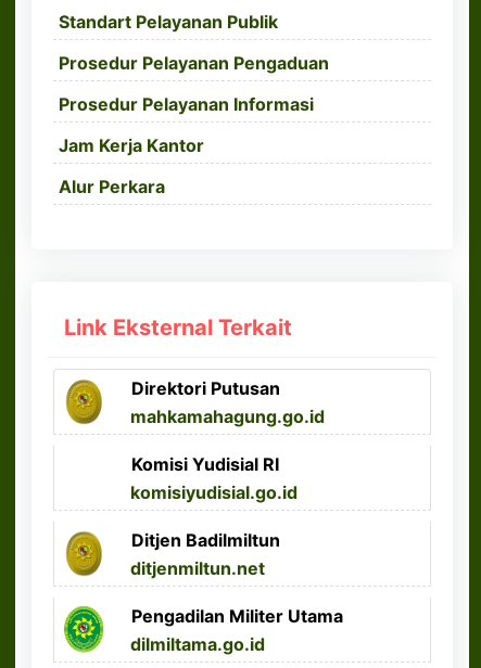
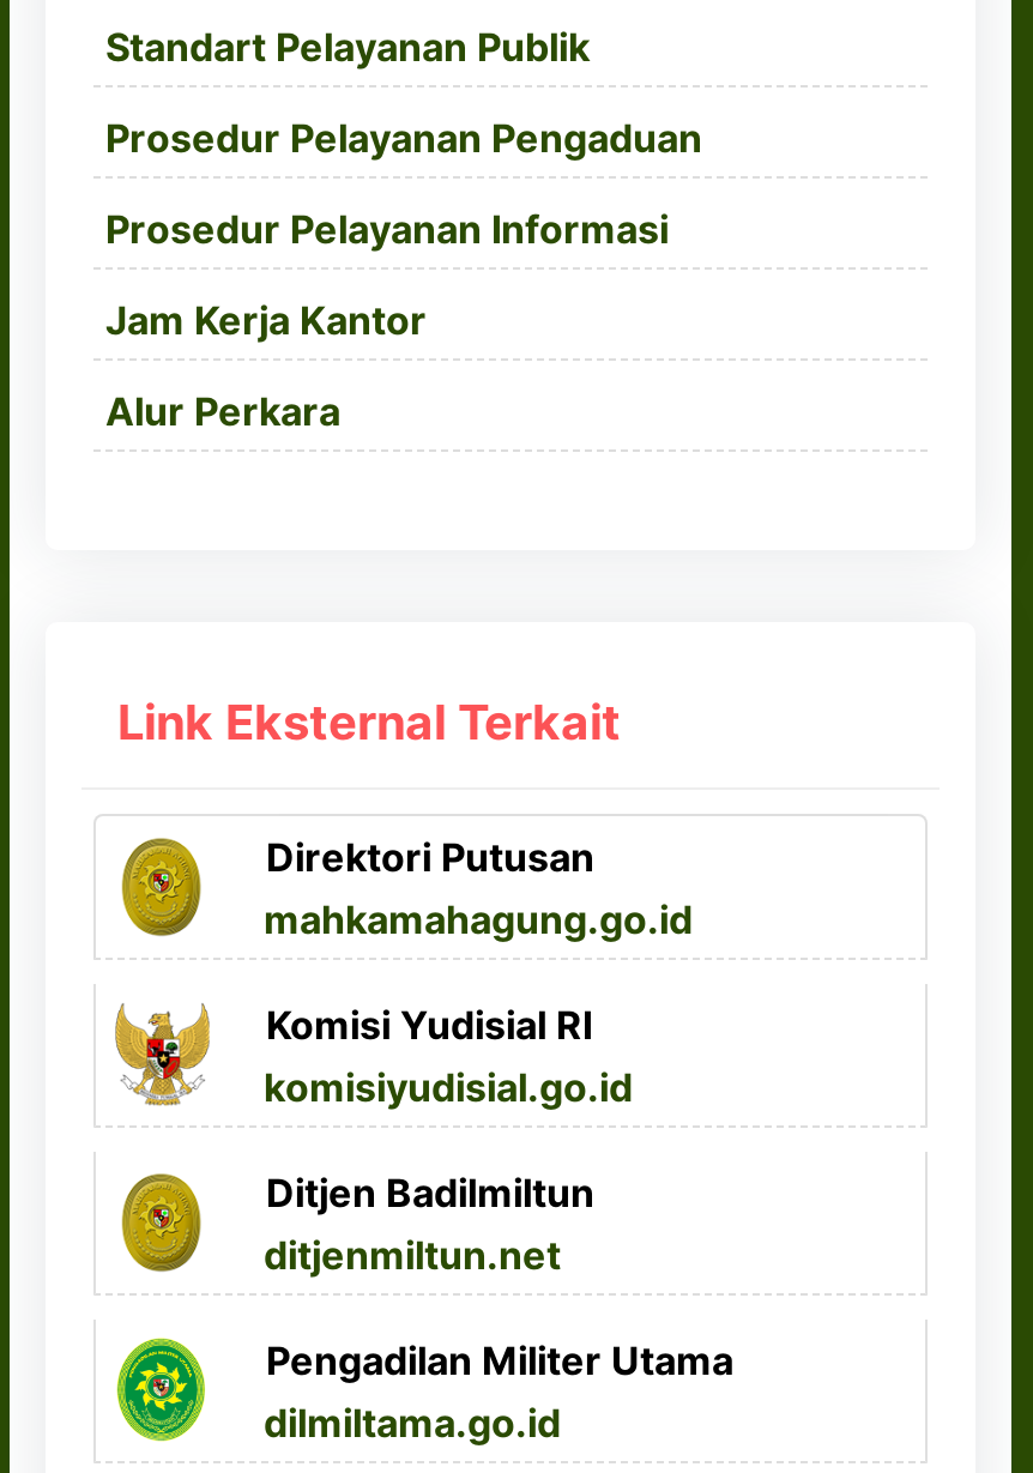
+ [image]
